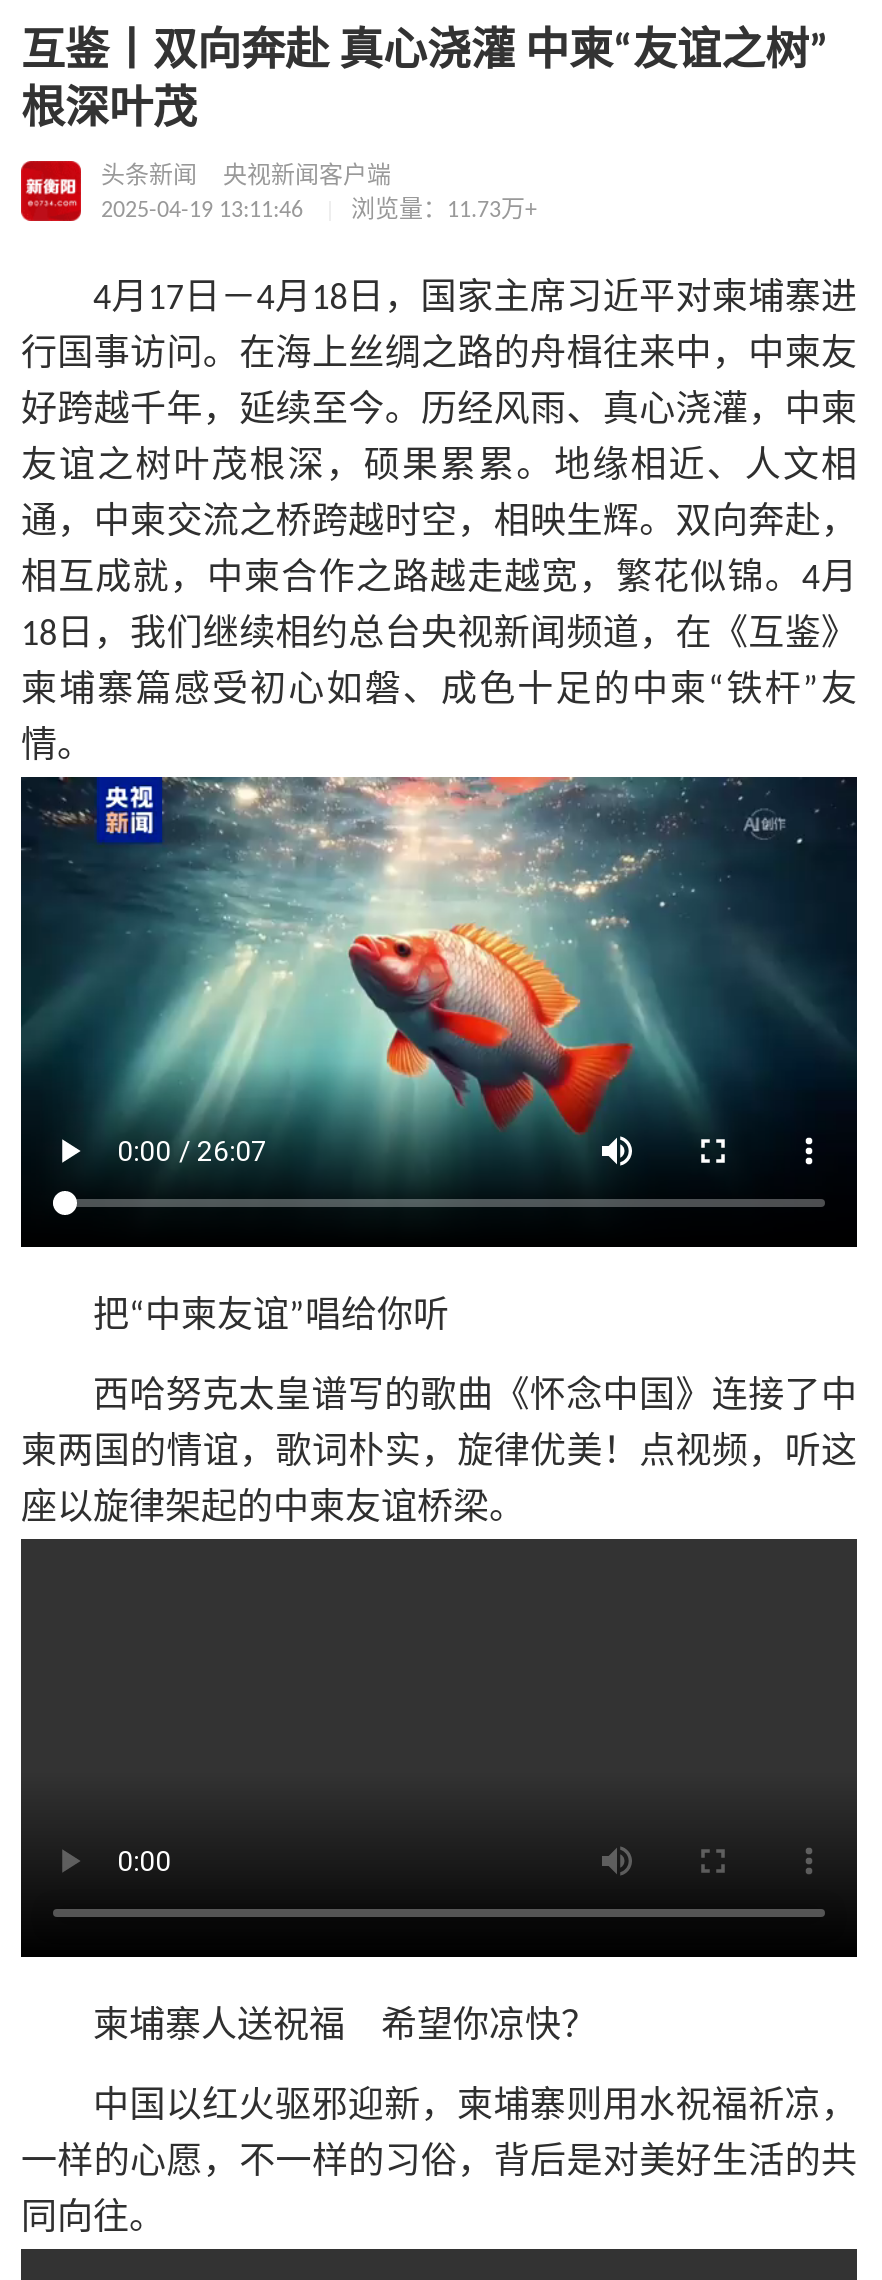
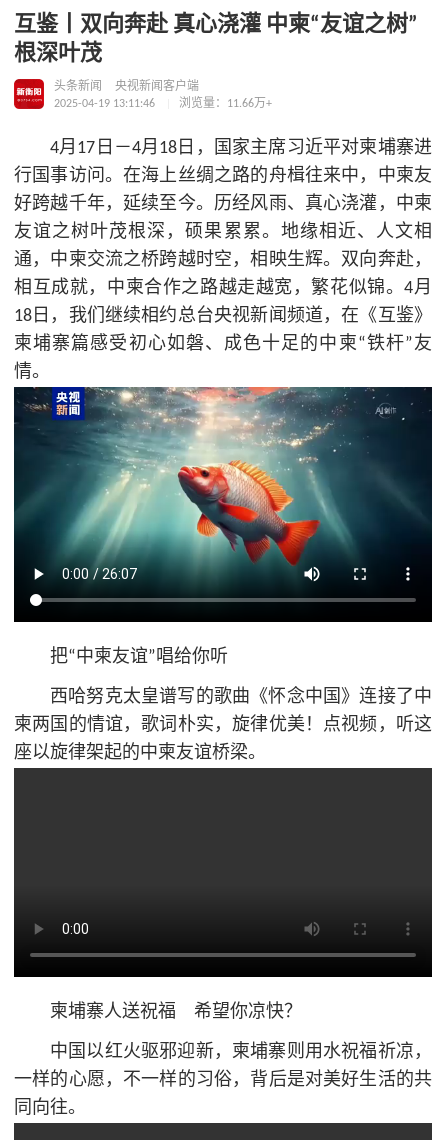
- 2025-04-19 13:11:46 浏览量：11.73万+
+ 2025-04-19 13:11:46 浏览量：11.66万+
